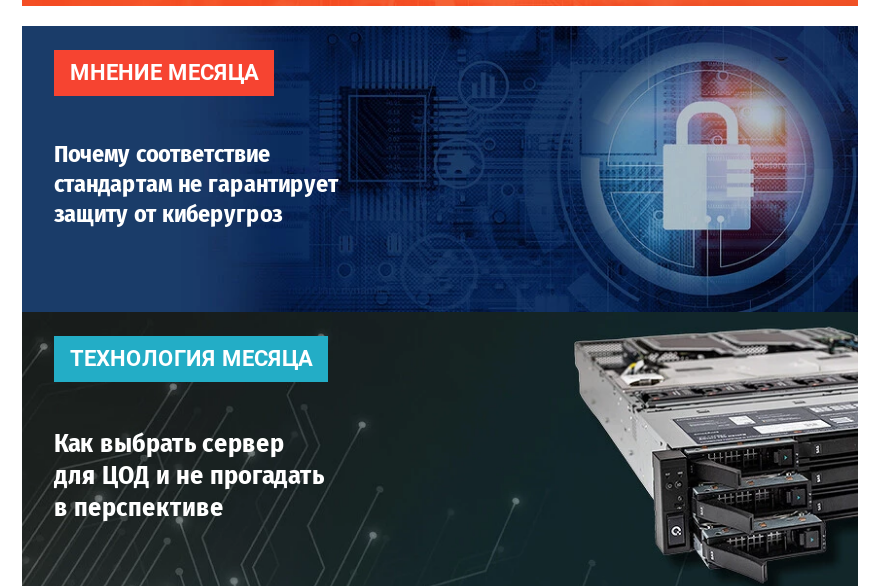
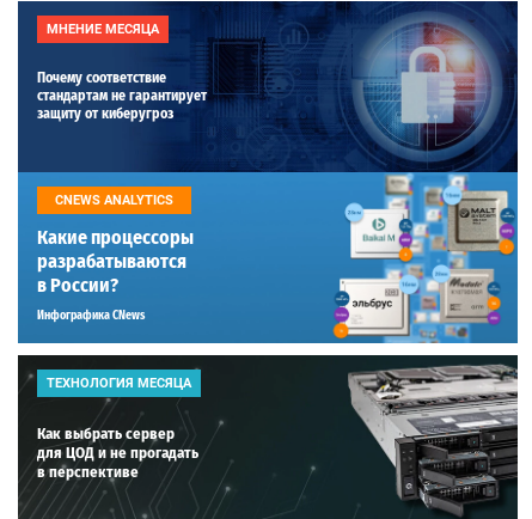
+ [image]
+ CNEWS ANALYTICS
+ Какие процессоры
+ разрабатываются
+ в России?
+ Инфографика CNews
